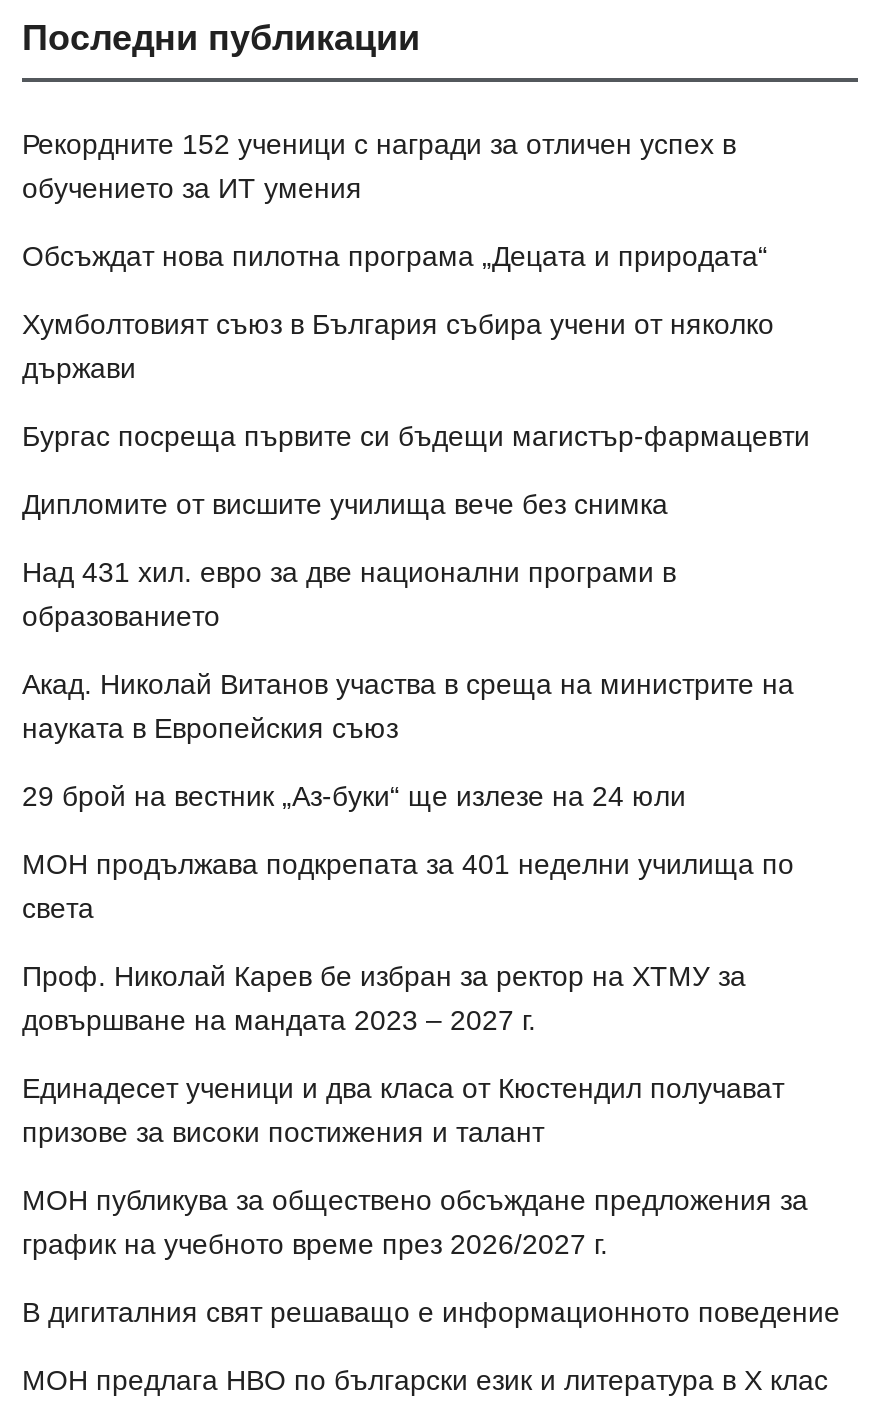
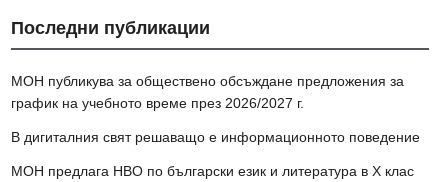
- Рекордните 152 ученици с награди за отличен успех в
- обучението за ИТ умения
- Обсъждат нова пилотна програма „Децата и природата“
- Хумболтовият съюз в България събира учени от няколко
- държави
- Бургас посреща първите си бъдещи магистър-фармацевти
- Дипломите от висшите училища вече без снимка
- Над 431 хил. евро за две национални програми в
- образованието
- Акад. Николай Витанов участва в среща на министрите на
- науката в Европейския съюз
- 29 брой на вестник „Аз-буки“ ще излезе на 24 юли
- МОН продължава подкрепата за 401 неделни училища по
- света
- Проф. Николай Карев бе избран за ректор на ХТМУ за
- довършване на мандата 2023 – 2027 г.
- Единадесет ученици и два класа от Кюстендил получават
- призове за високи постижения и талант
